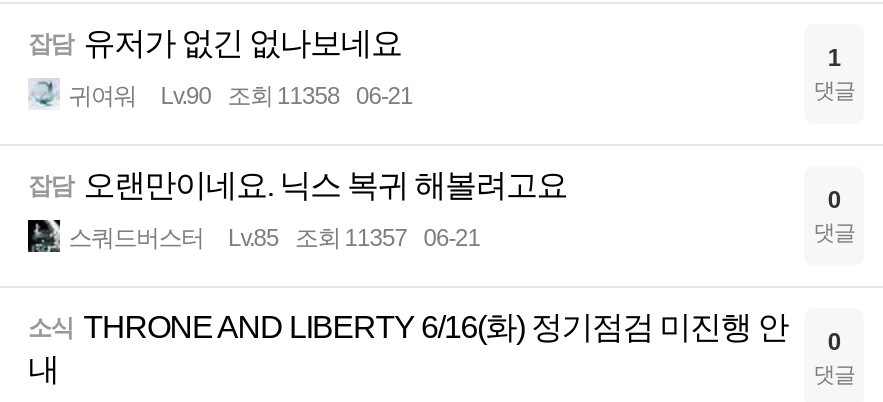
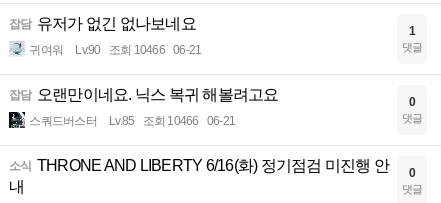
- 귀여워 Lv.90 조회 11358 06-21
+ 귀여워 Lv.90 조회 10466 06-21

- 스쿼드버스터 Lv.85 조회 11357 06-21
+ 스쿼드버스터 Lv.85 조회 10466 06-21
